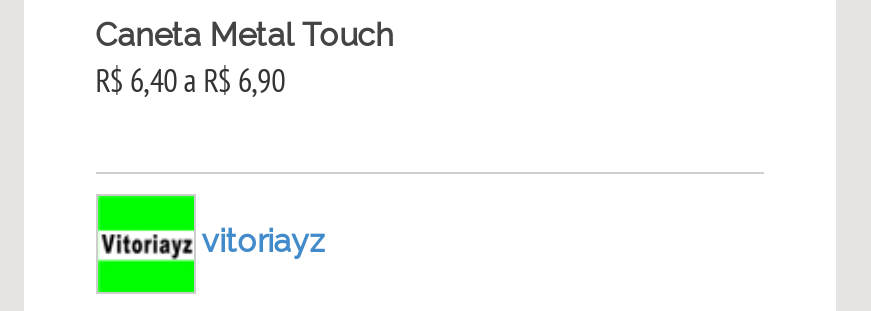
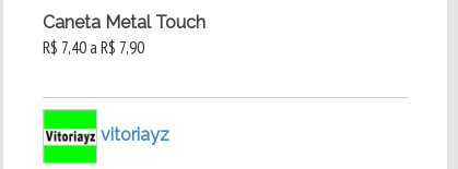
- R$ 6,40 a R$ 6,90
+ R$ 7,40 a R$ 7,90
